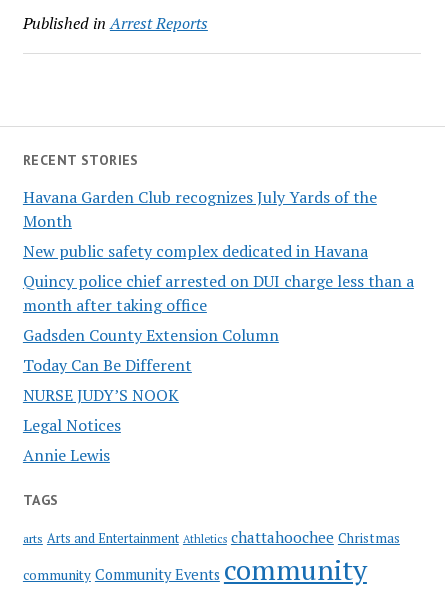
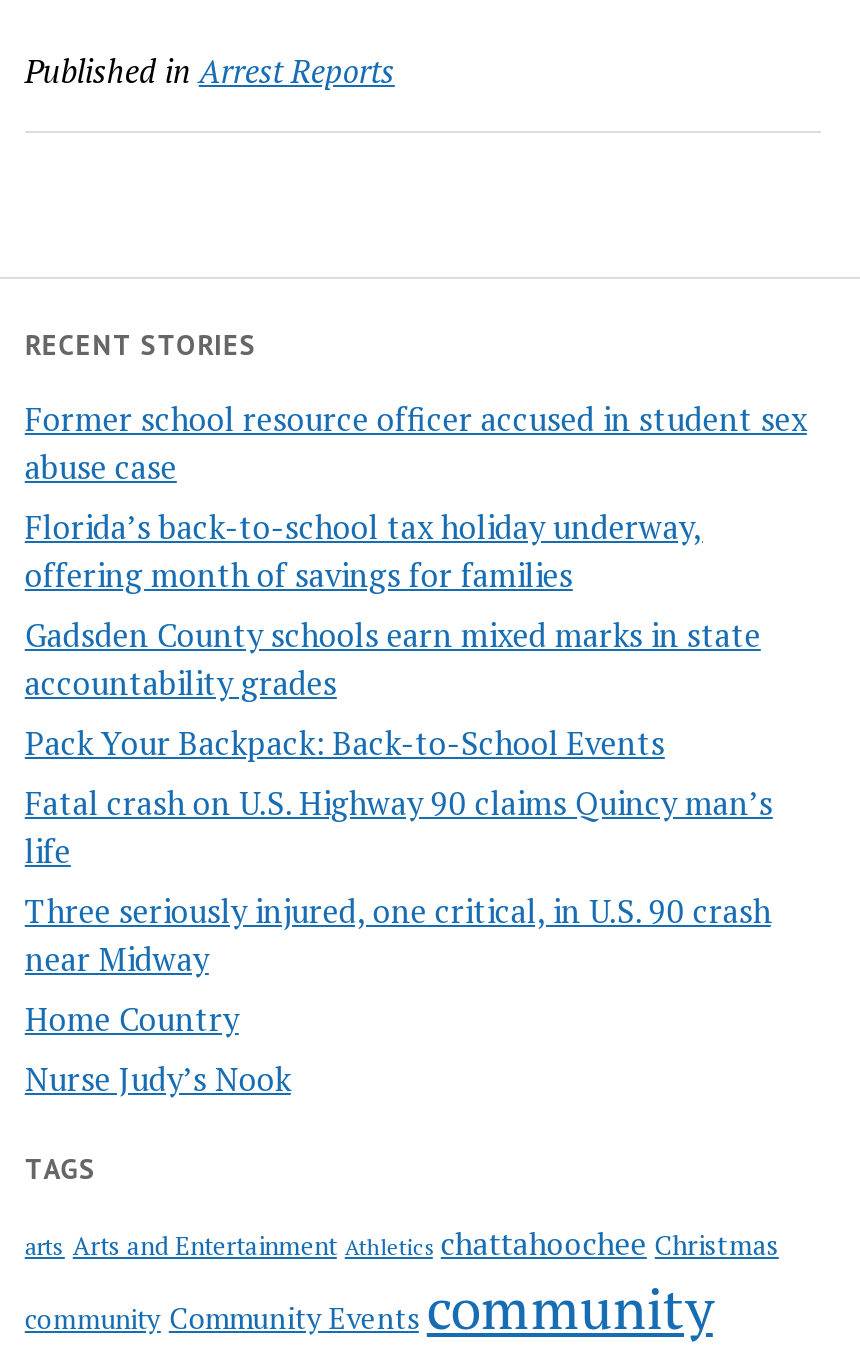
- Havana Garden Club recognizes July Yards of the
- Month
- New public safety complex dedicated in Havana
- Quincy police chief arrested on DUI charge less than a
- month after taking office
- Gadsden County Extension Column
- Today Can Be Different
- NURSE JUDY’S NOOK
- Legal Notices
- Annie Lewis
+ Former school resource officer accused in student sex
+ abuse case
+ Florida’s back-to-school tax holiday underway,
+ offering month of savings for families
+ Gadsden County schools earn mixed marks in state
+ accountability grades
+ Pack Your Backpack: Back-to-School Events
+ Fatal crash on U.S. Highway 90 claims Quincy man’s
+ life
+ Three seriously injured, one critical, in U.S. 90 crash
+ near Midway
+ Home Country
+ Nurse Judy’s Nook
